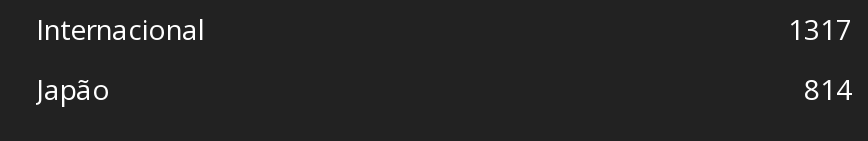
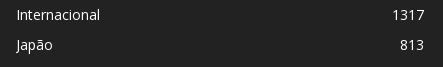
- 814
+ 813
